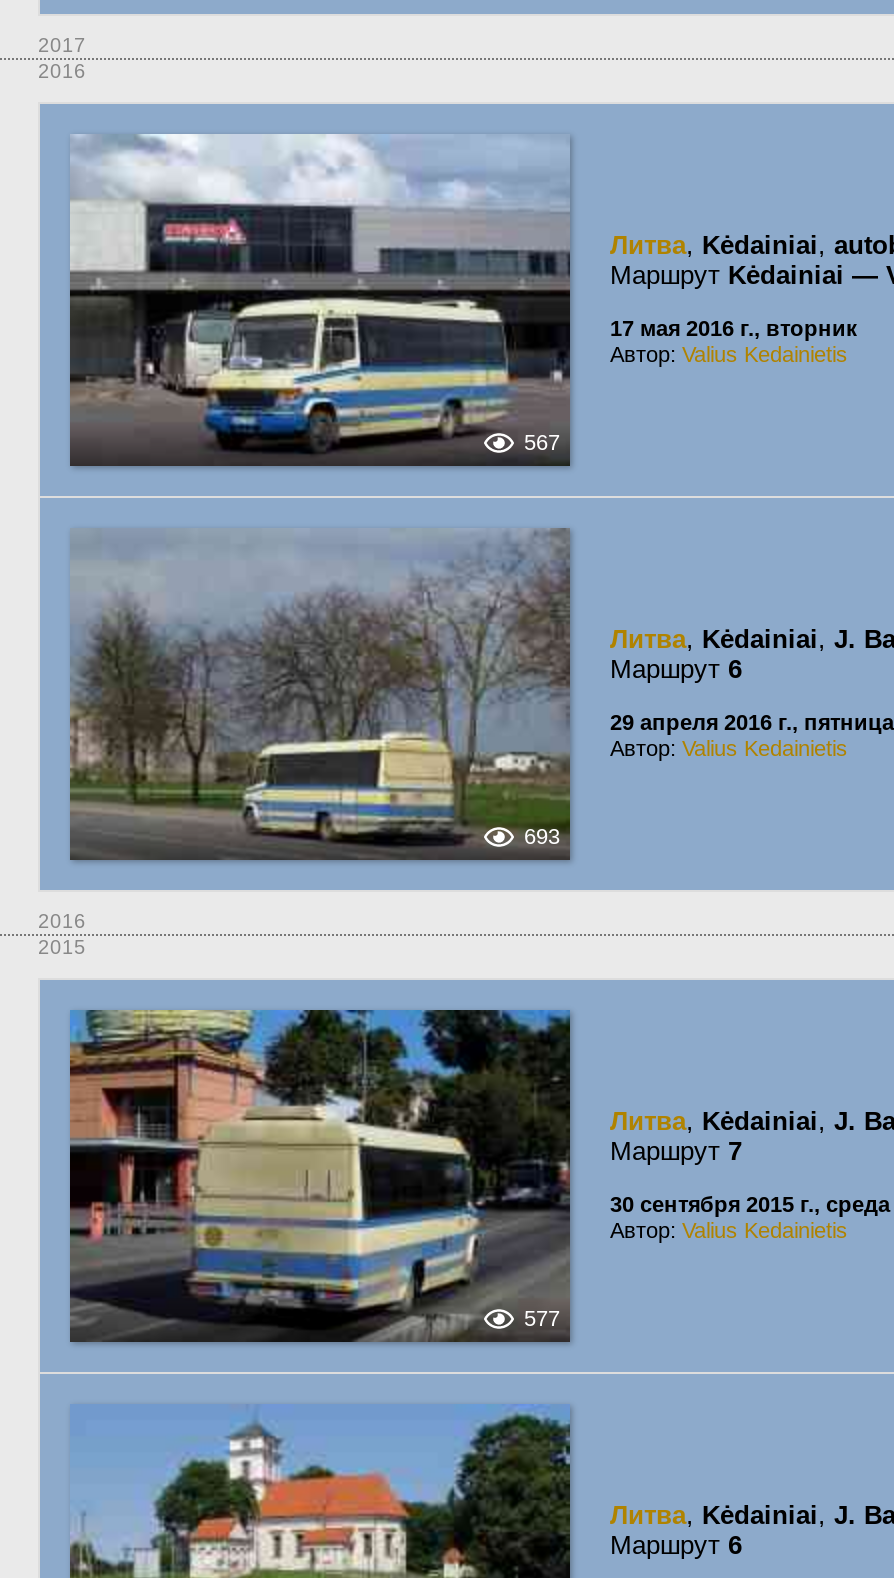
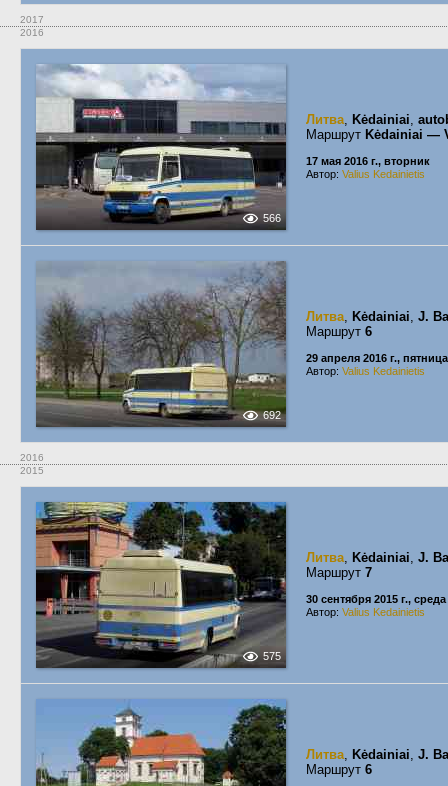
- 567
+ 566

- 693
+ 692

- 577
+ 575
